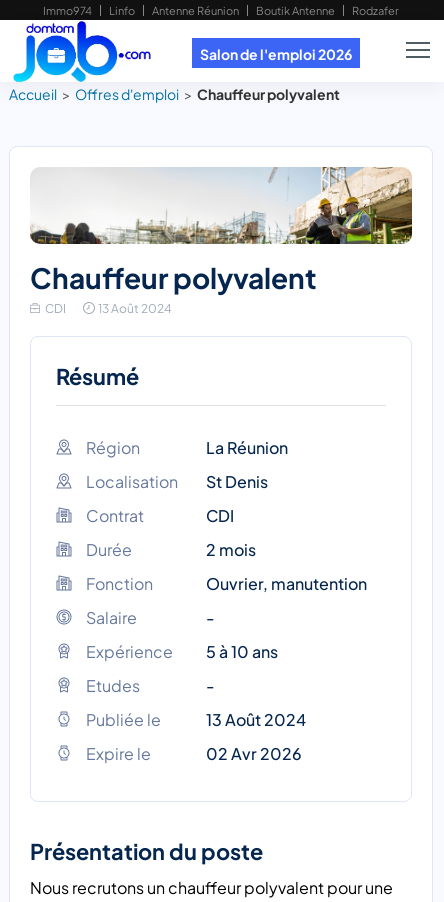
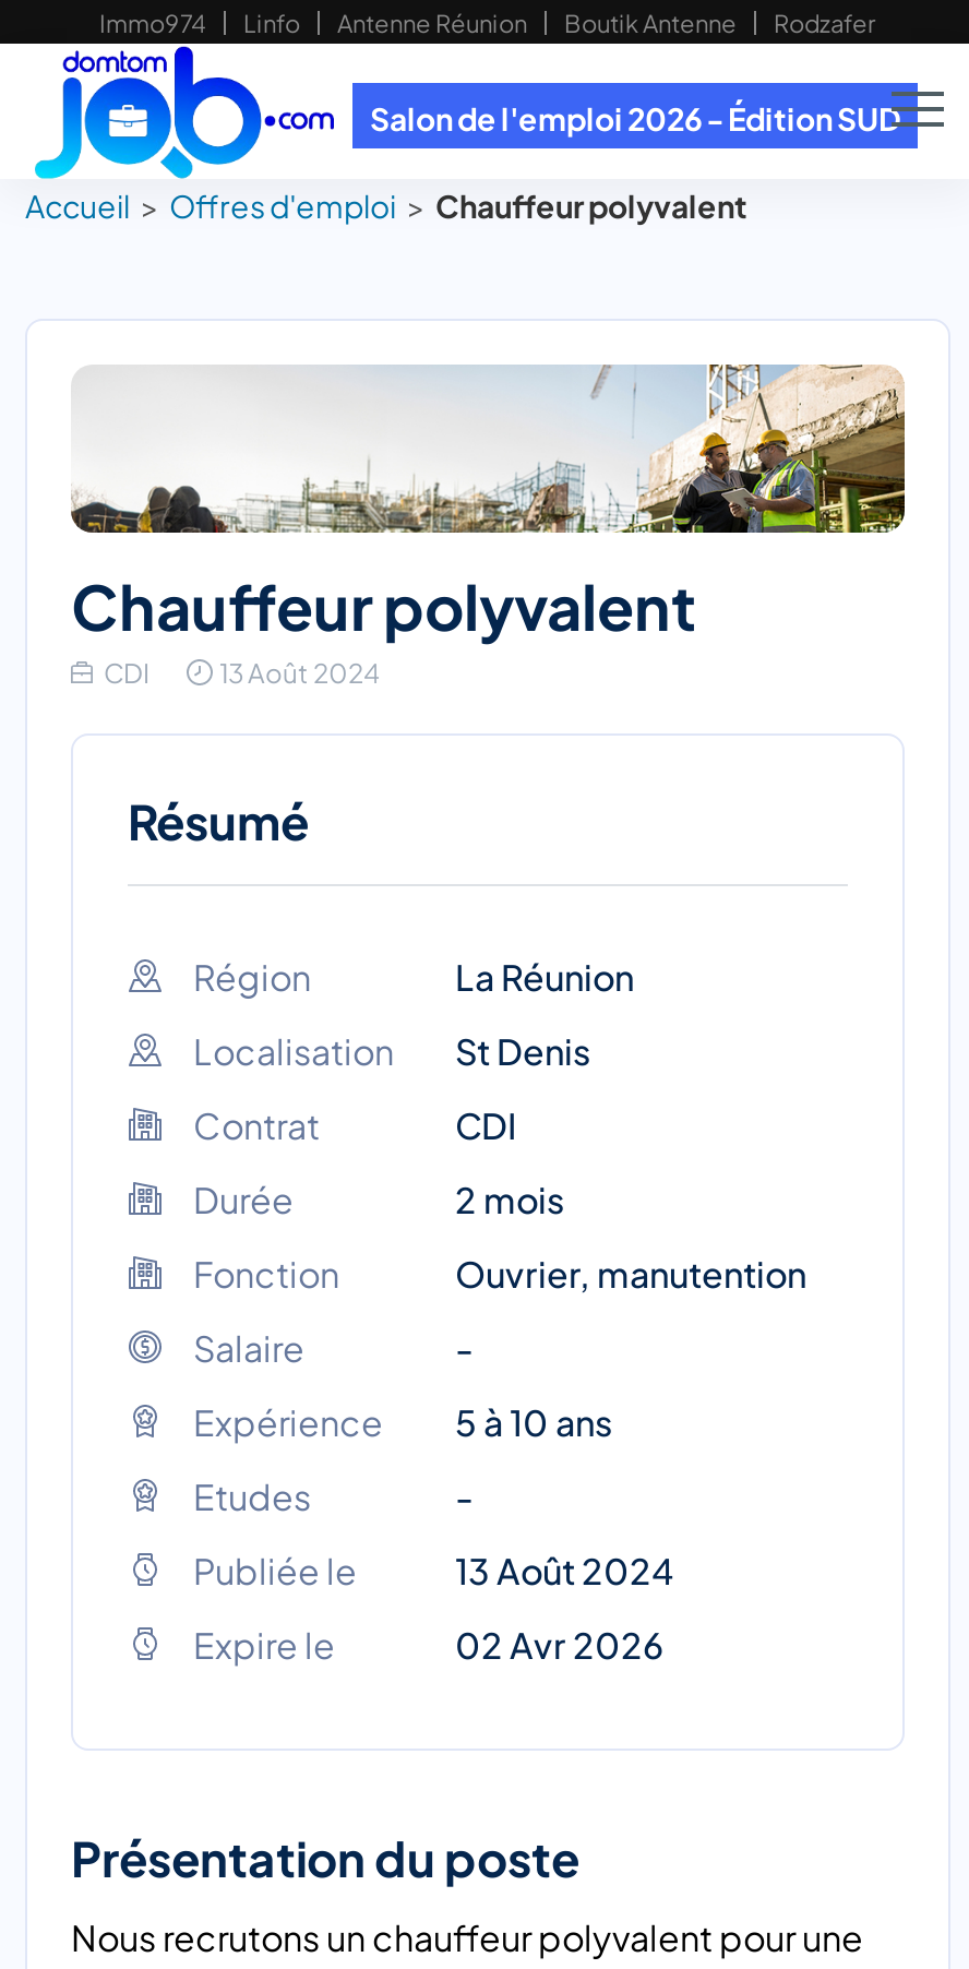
- Salon de l'emploi 2026
+ Salon de l'emploi 2026 - Édition SUD
